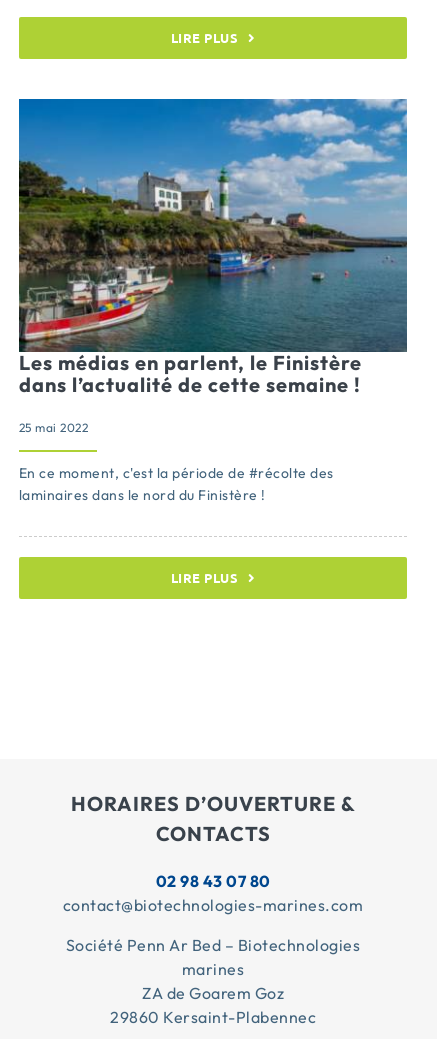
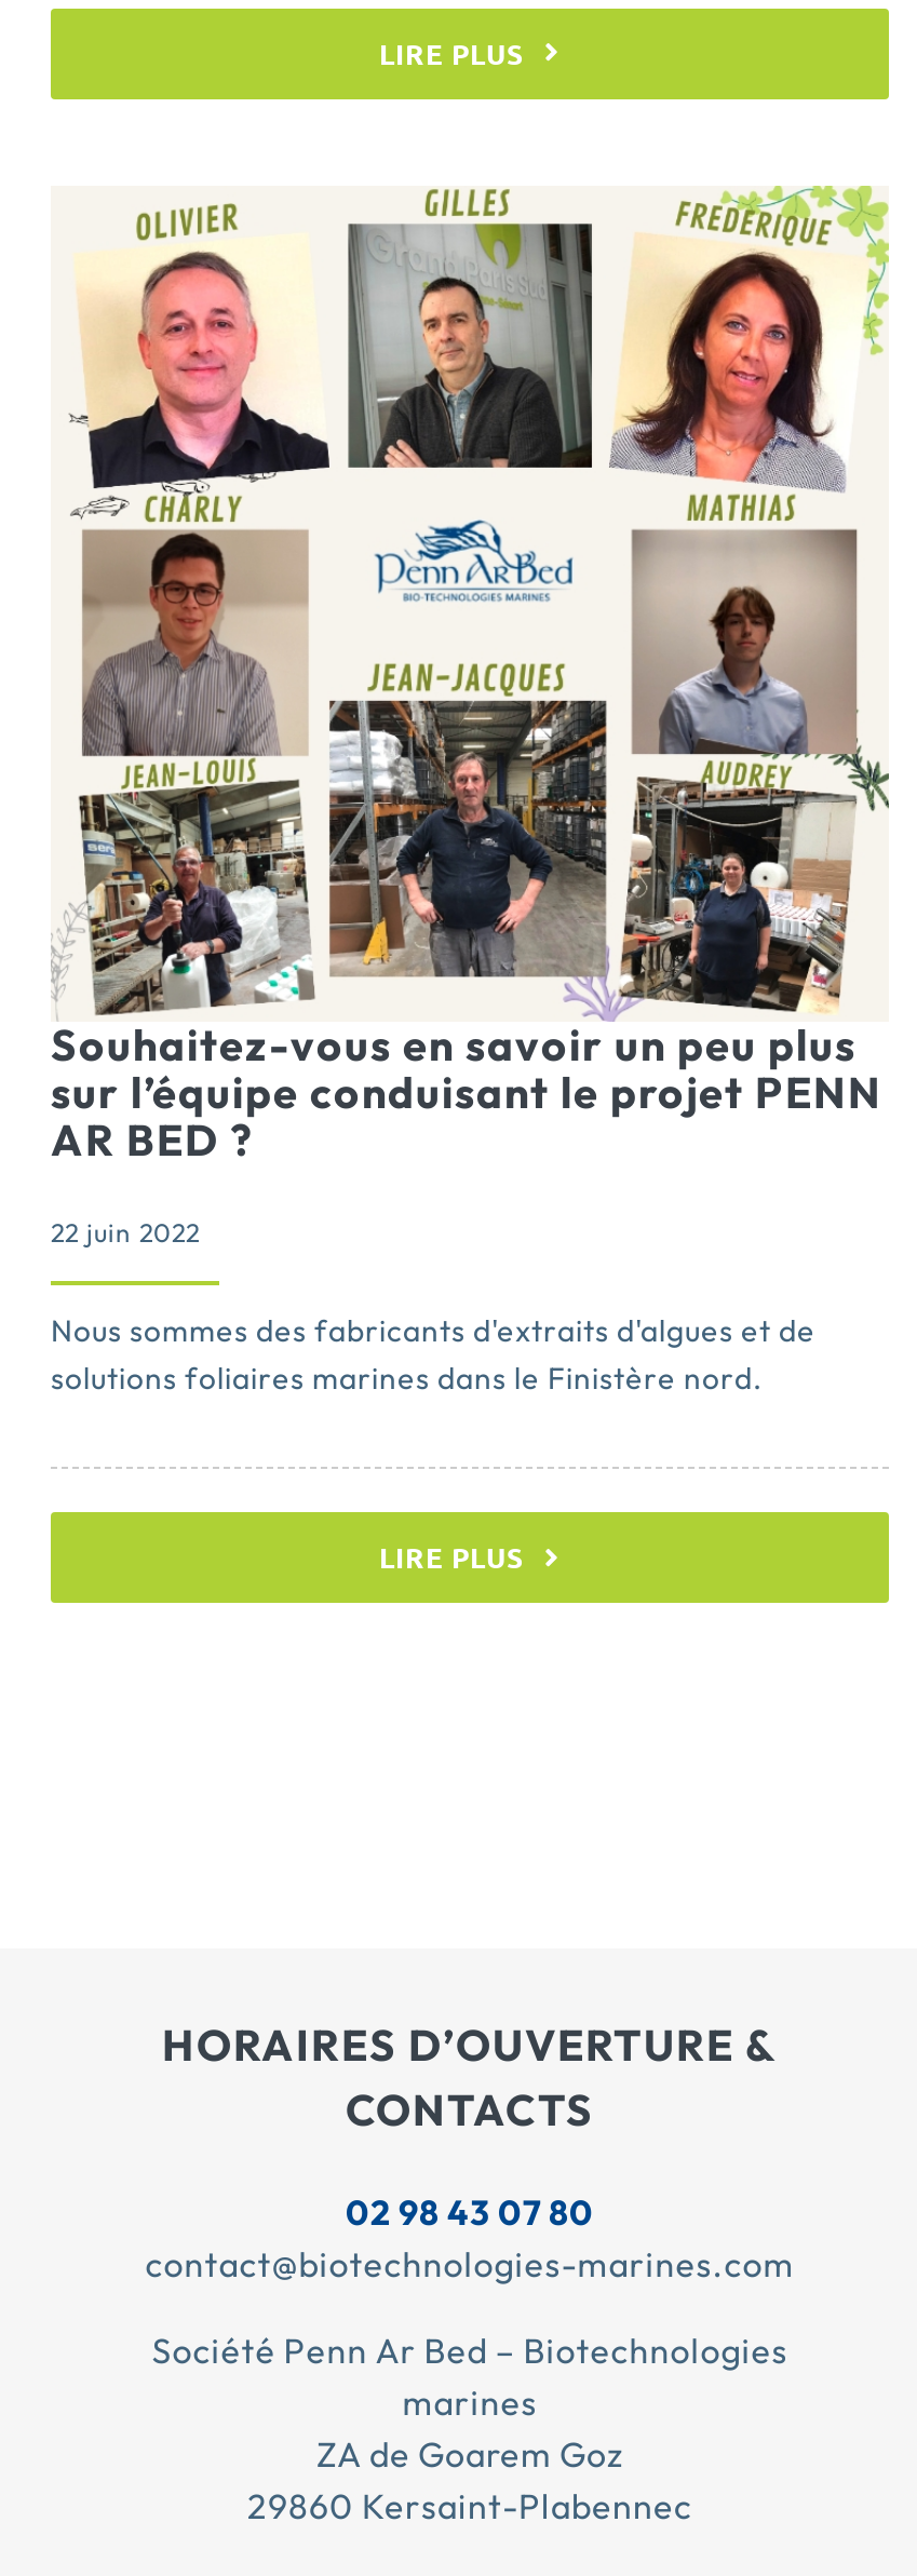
- [image]
- Les médias en parlent, le Finistère
- dans l’actualité de cette semaine !
+ [image]
+ Souhaitez-vous en savoir un peu plus
+ sur l’équipe conduisant le projet PENN
+ AR BED ?

- 25 mai 2022
+ 22 juin 2022

- En ce moment, c'est la période de #récolte des
- laminaires dans le nord du Finistère !
+ Nous sommes des fabricants d'extraits d'algues et de
+ solutions foliaires marines dans le Finistère nord.
